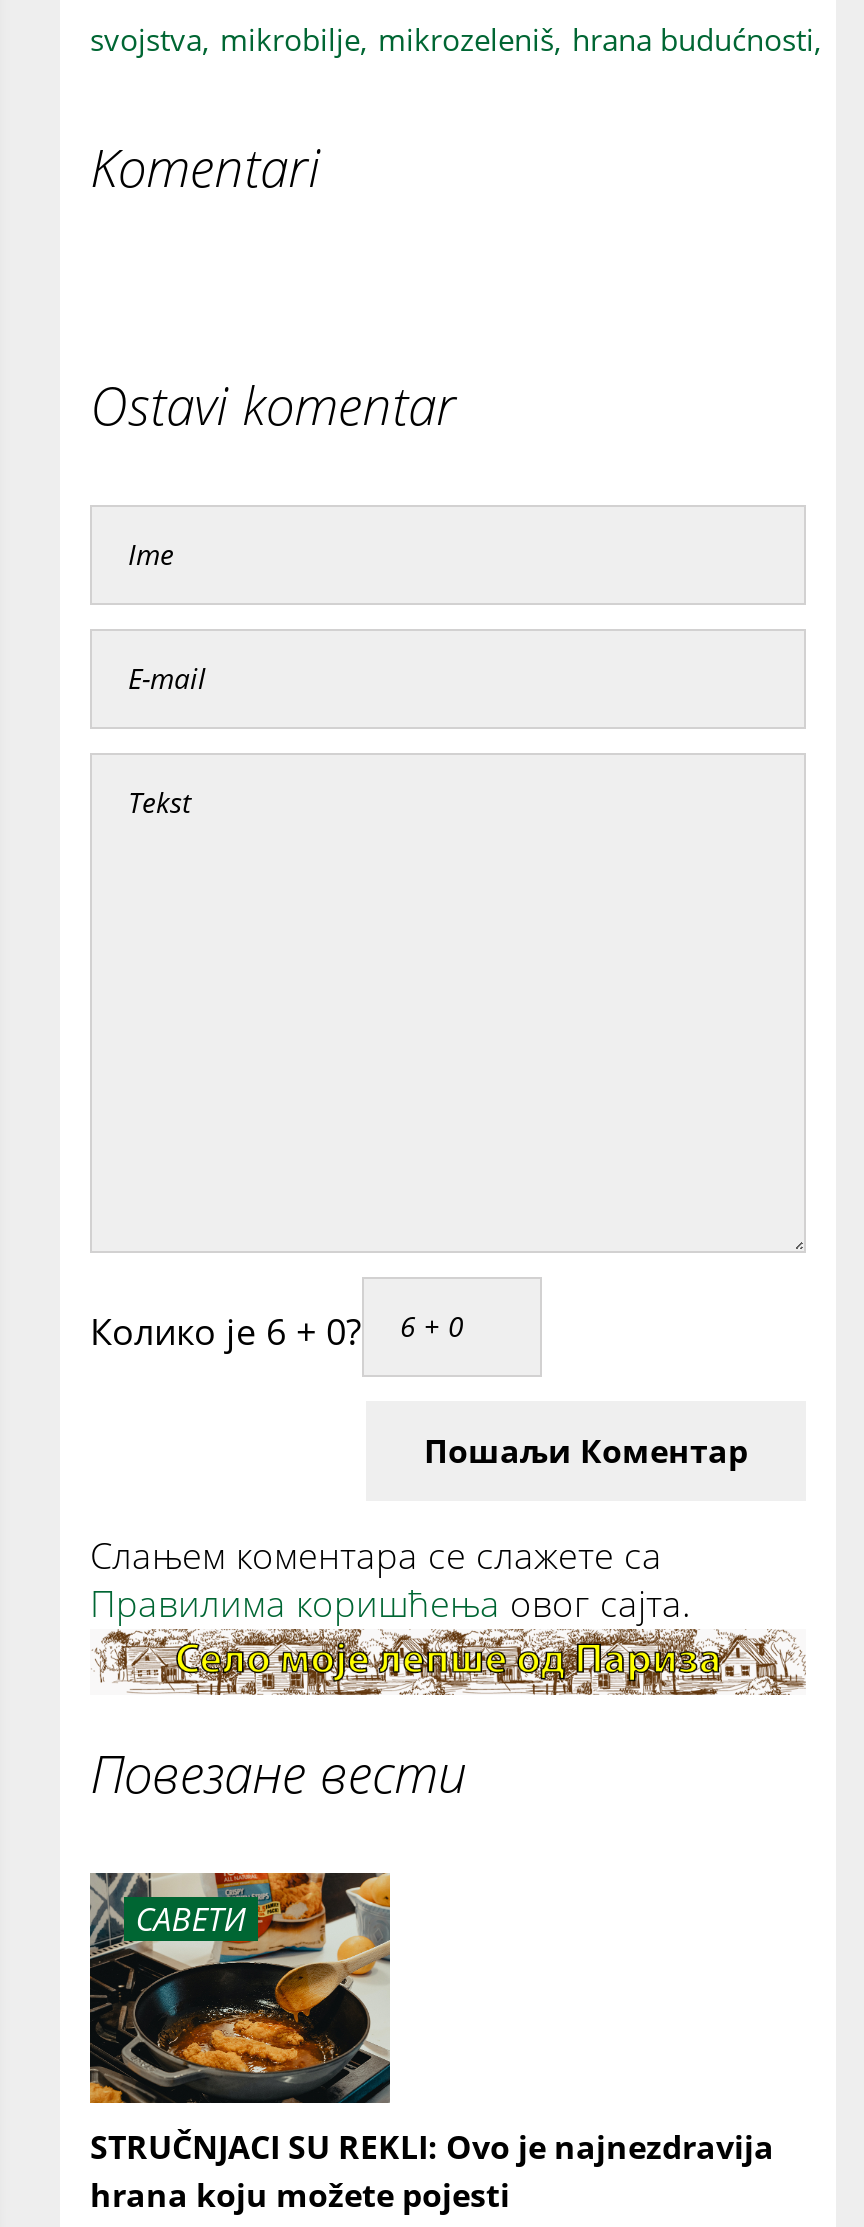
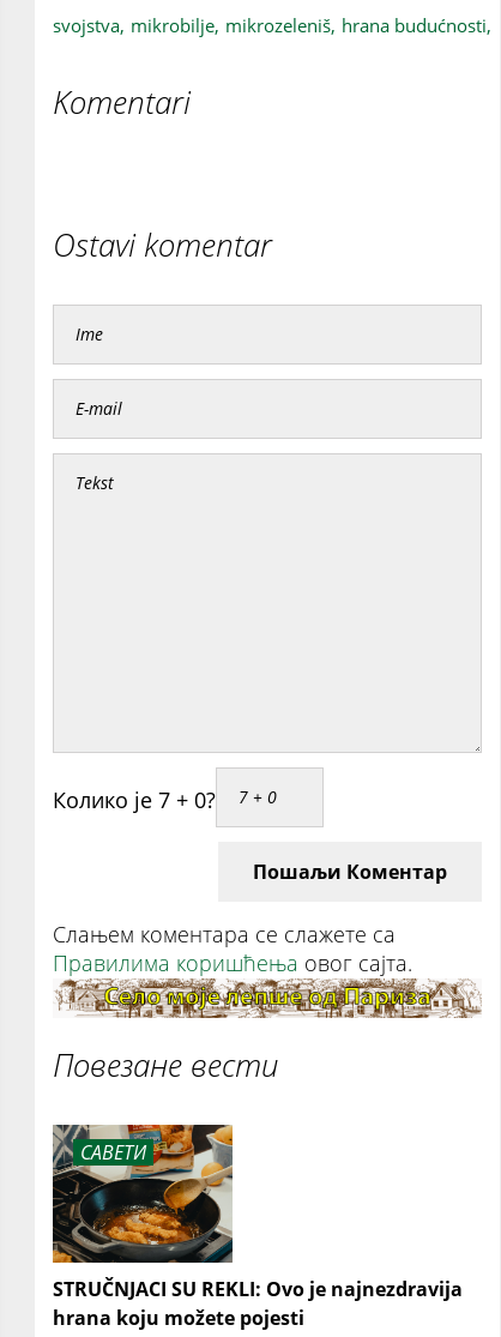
- Колико је 6 + 0?
+ Колико је 7 + 0?
